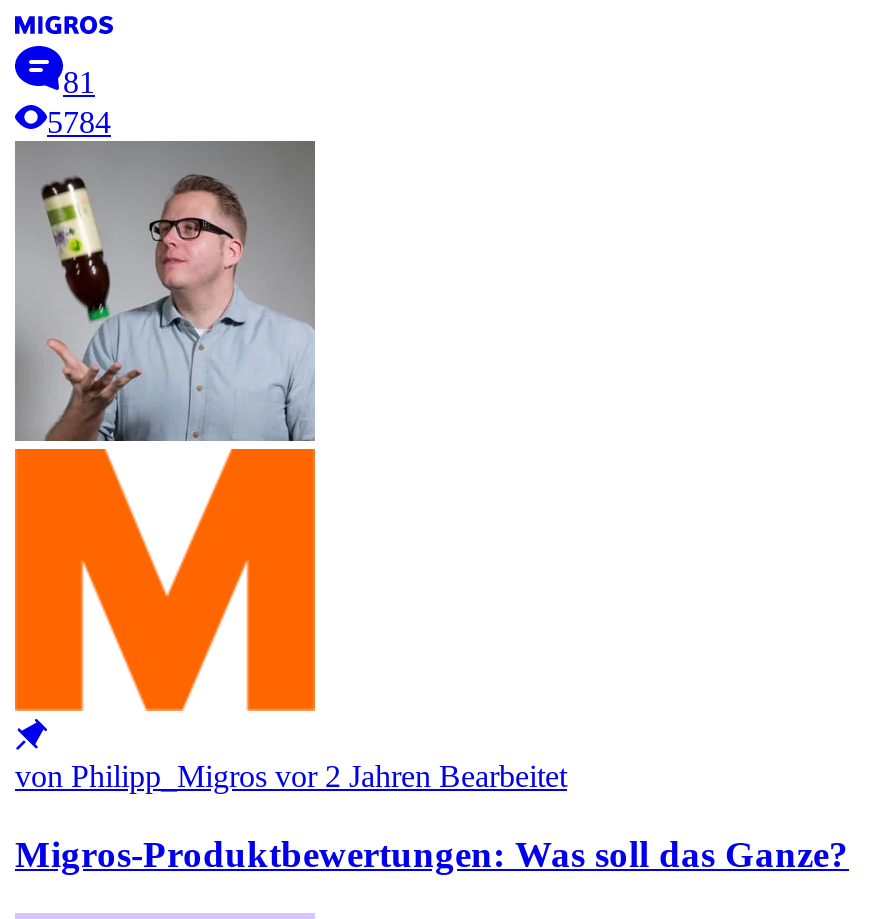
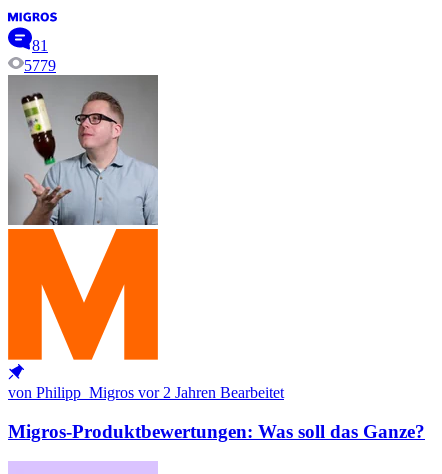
- 5784
+ 5779
